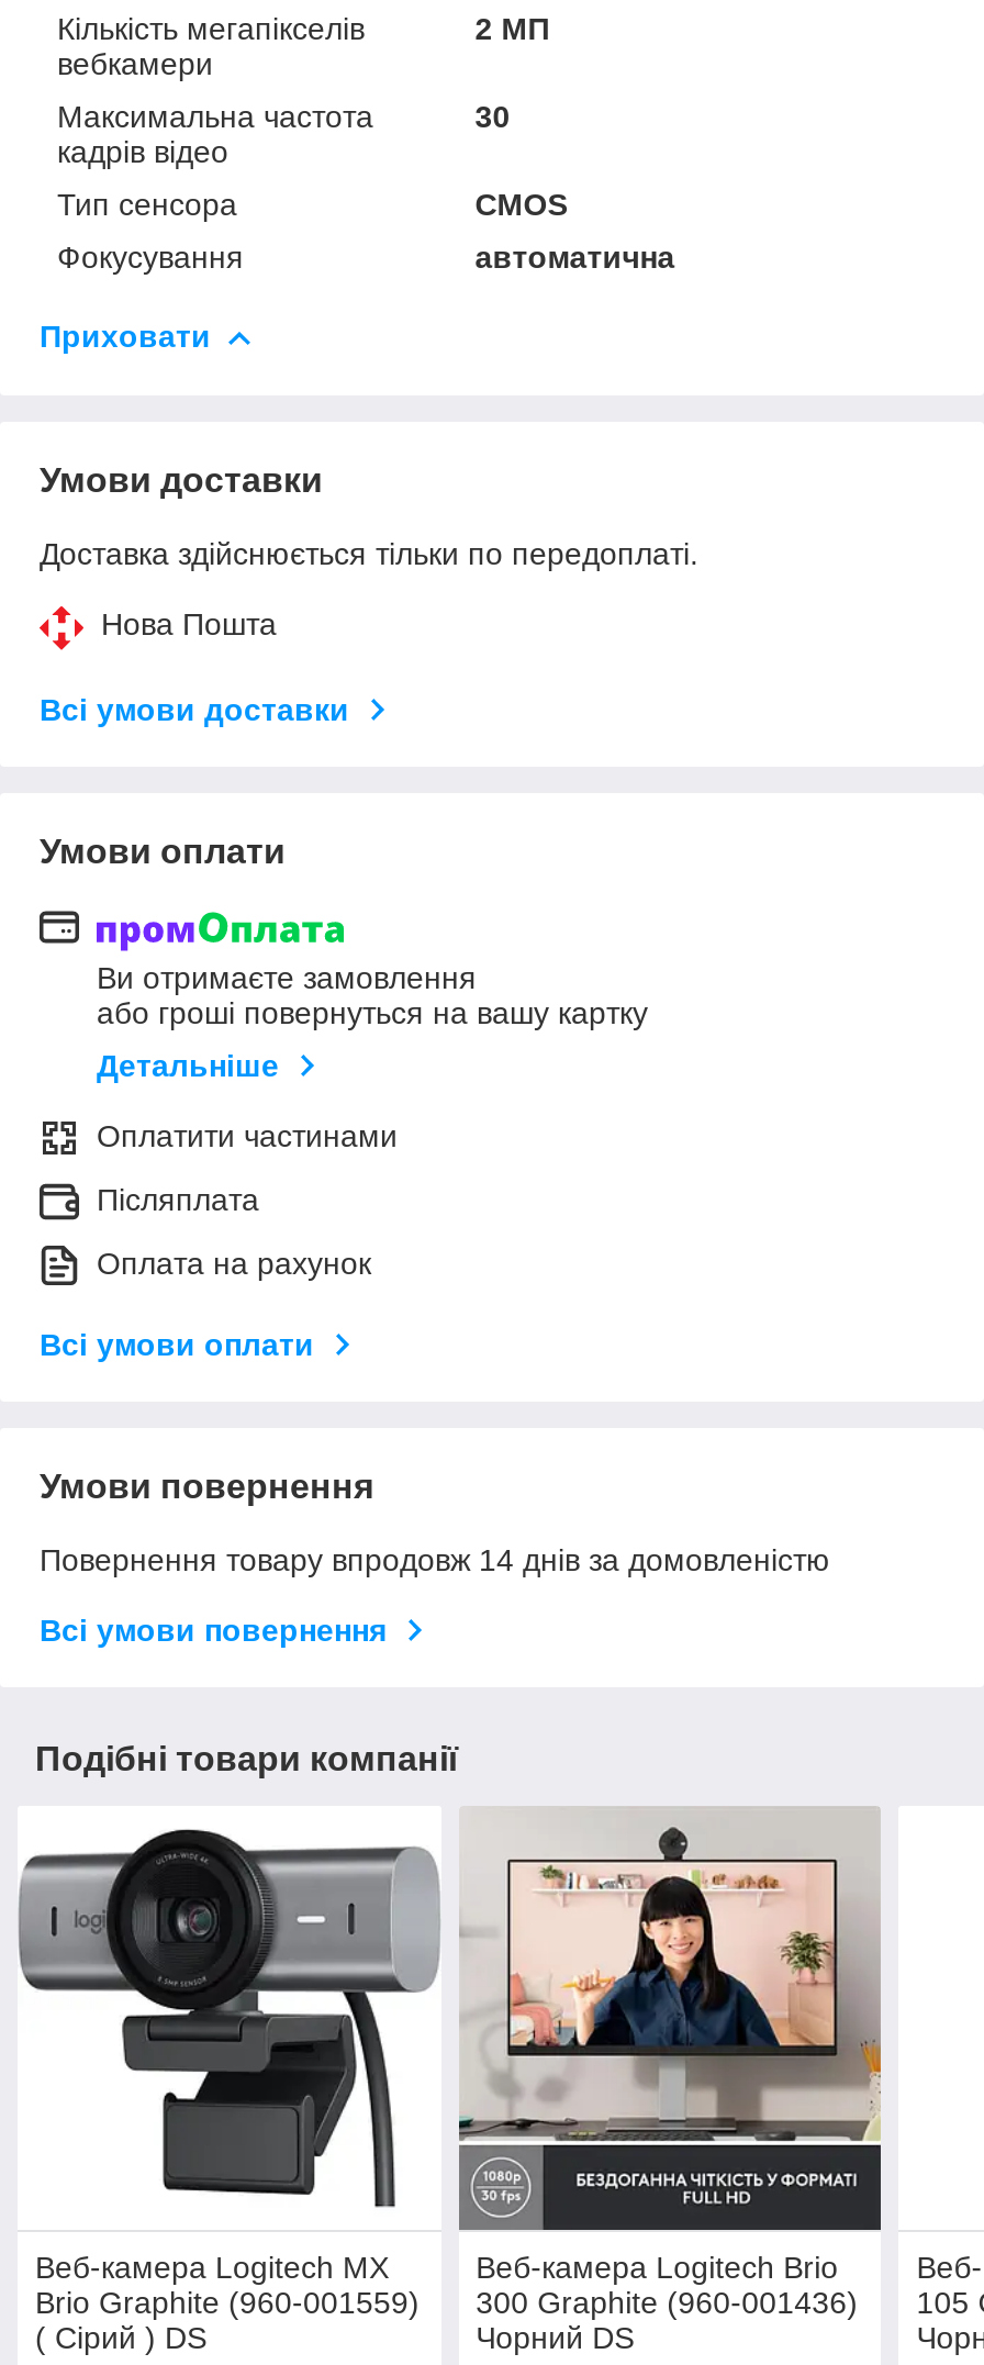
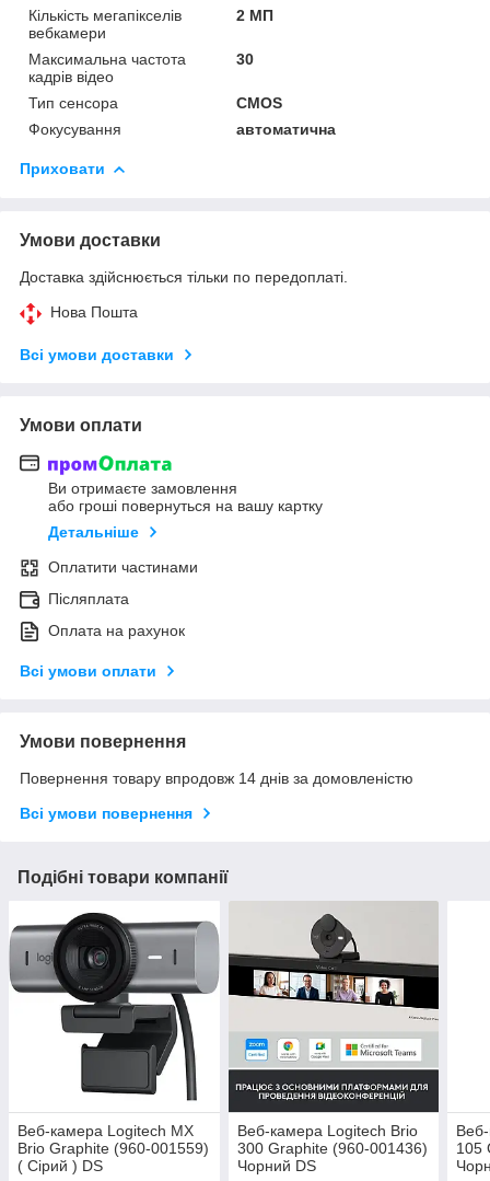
- [image]
+ [image]
